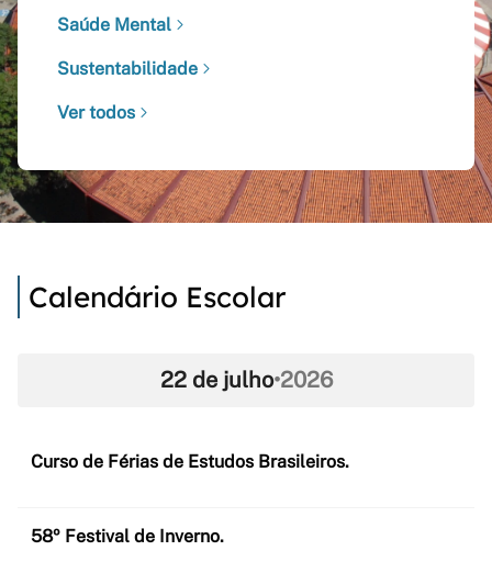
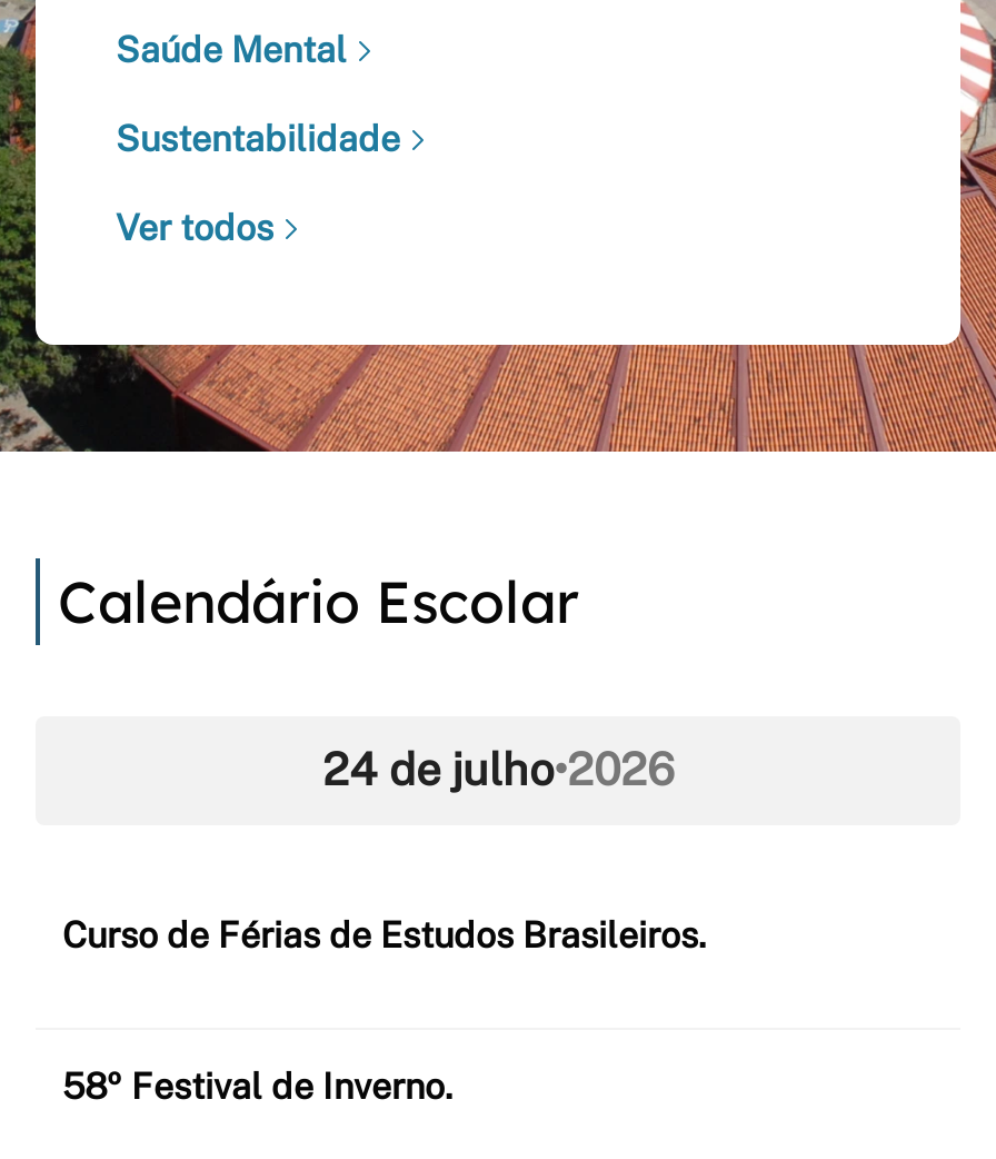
- 22 de julho•2026
+ 24 de julho•2026
